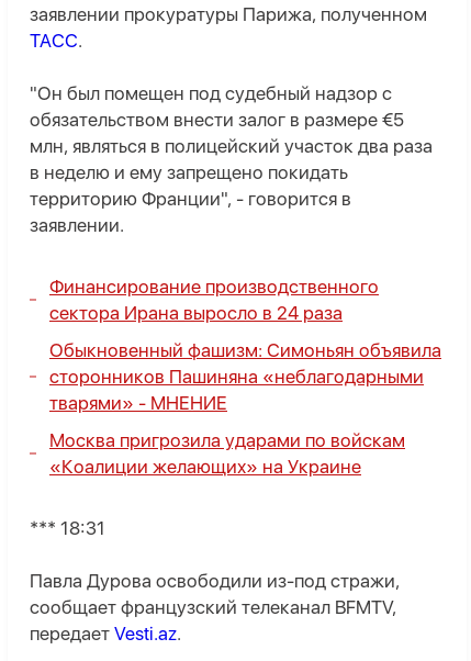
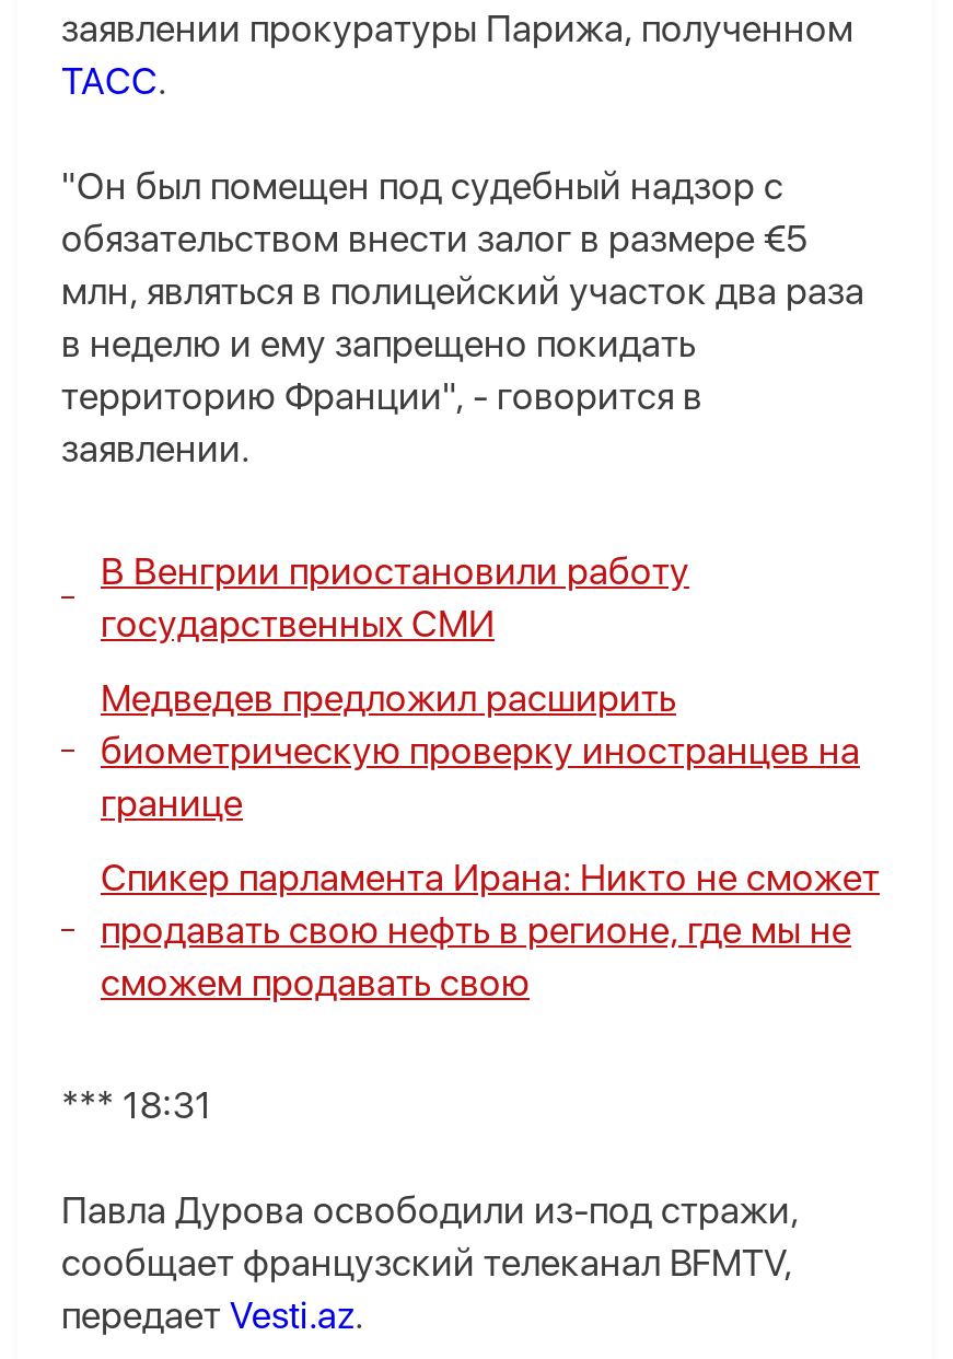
- Финансирование производственного
- сектора Ирана выросло в 24 раза
+ В Венгрии приостановили работу
+ государственных СМИ

- Обыкновенный фашизм: Симоньян объявила
- сторонников Пашиняна «неблагодарными
- тварями» - МНЕНИЕ
+ Медведев предложил расширить
+ биометрическую проверку иностранцев на
+ границе

- Москва пригрозила ударами по войскам
- «Коалиции желающих» на Украине
+ Спикер парламента Ирана: Никто не сможет
+ продавать свою нефть в регионе, где мы не
+ сможем продавать свою
